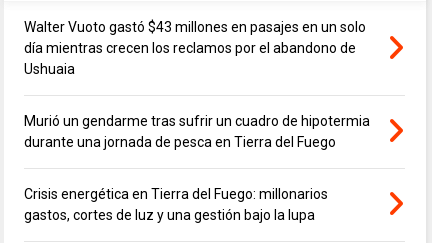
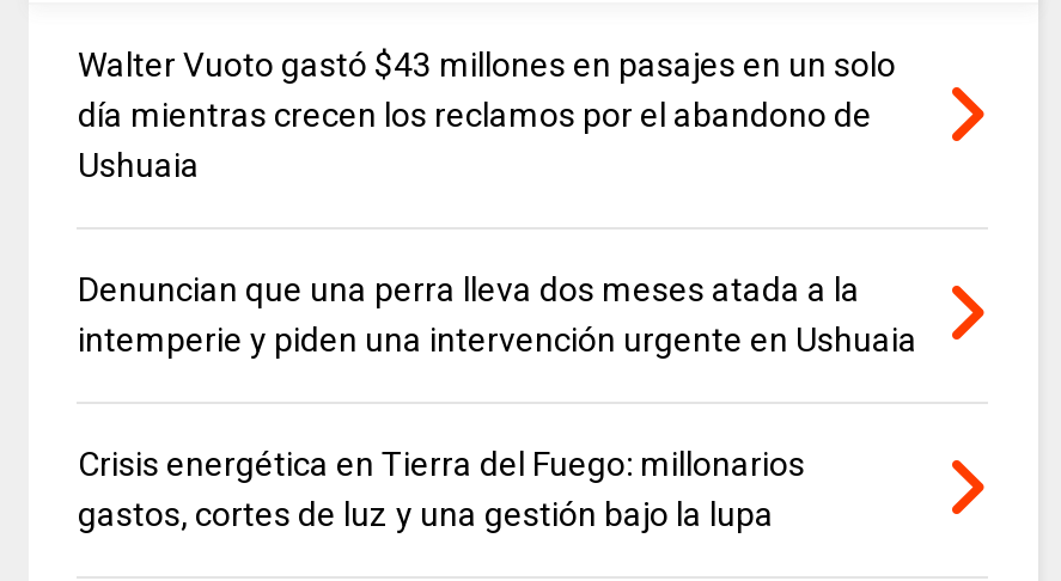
- Murió un gendarme tras sufrir un cuadro de hipotermia
- durante una jornada de pesca en Tierra del Fuego
+ Denuncian que una perra lleva dos meses atada a la
+ intemperie y piden una intervención urgente en Ushuaia
